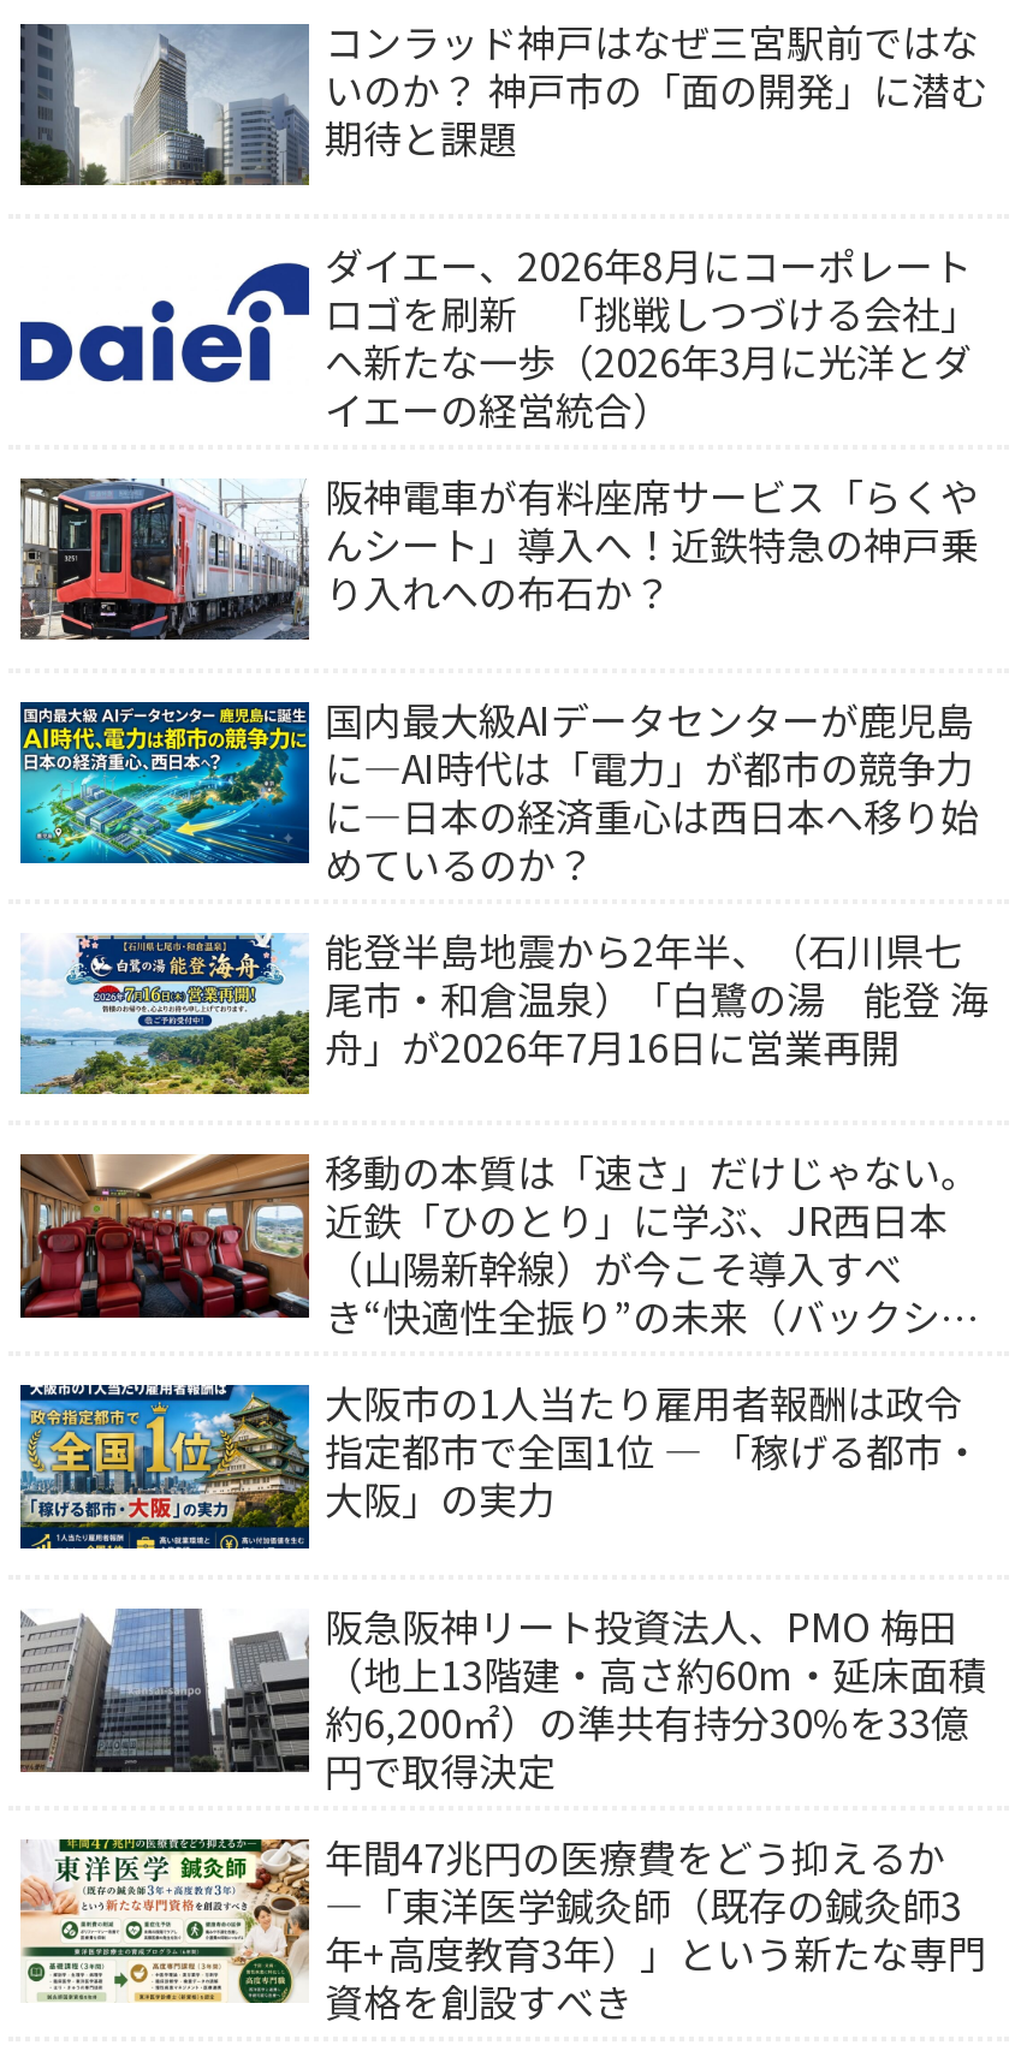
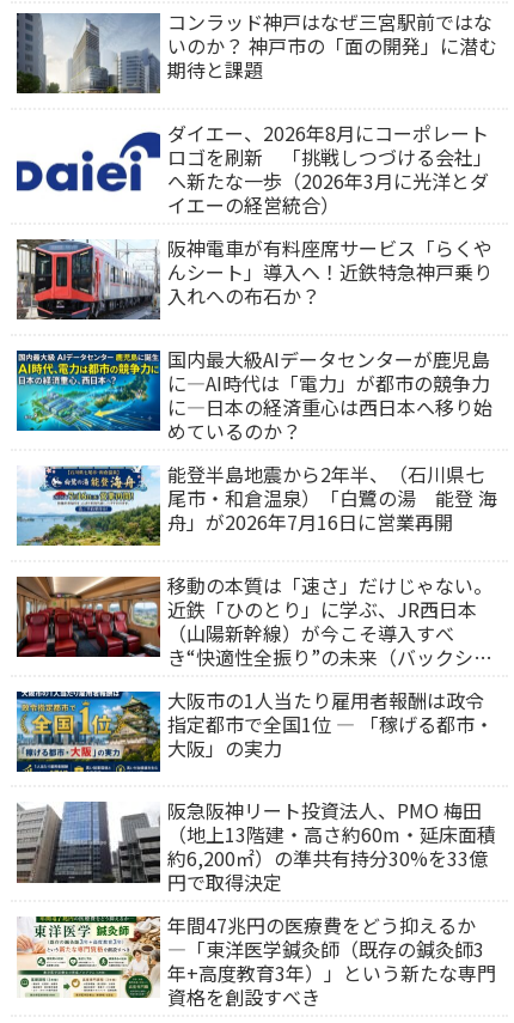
- んシート」導入へ！近鉄特急の神戸乗
- り入れへの布石か？
+ んシート」導入へ！近鉄特急神戸乗り
+ 入れへの布石か？
